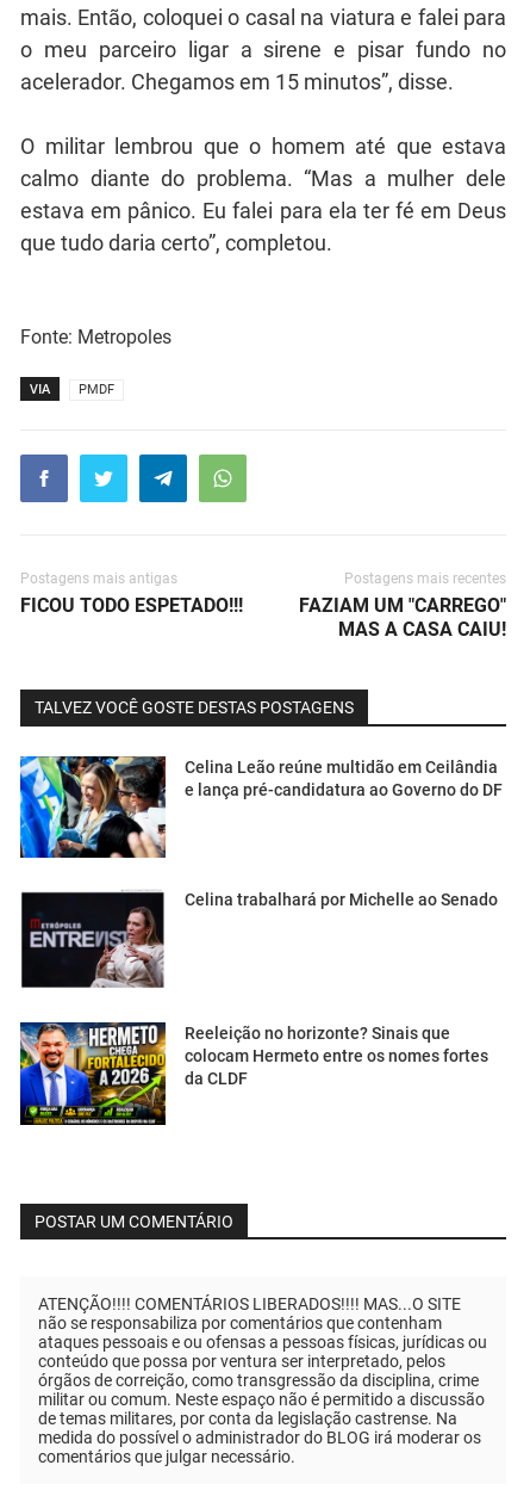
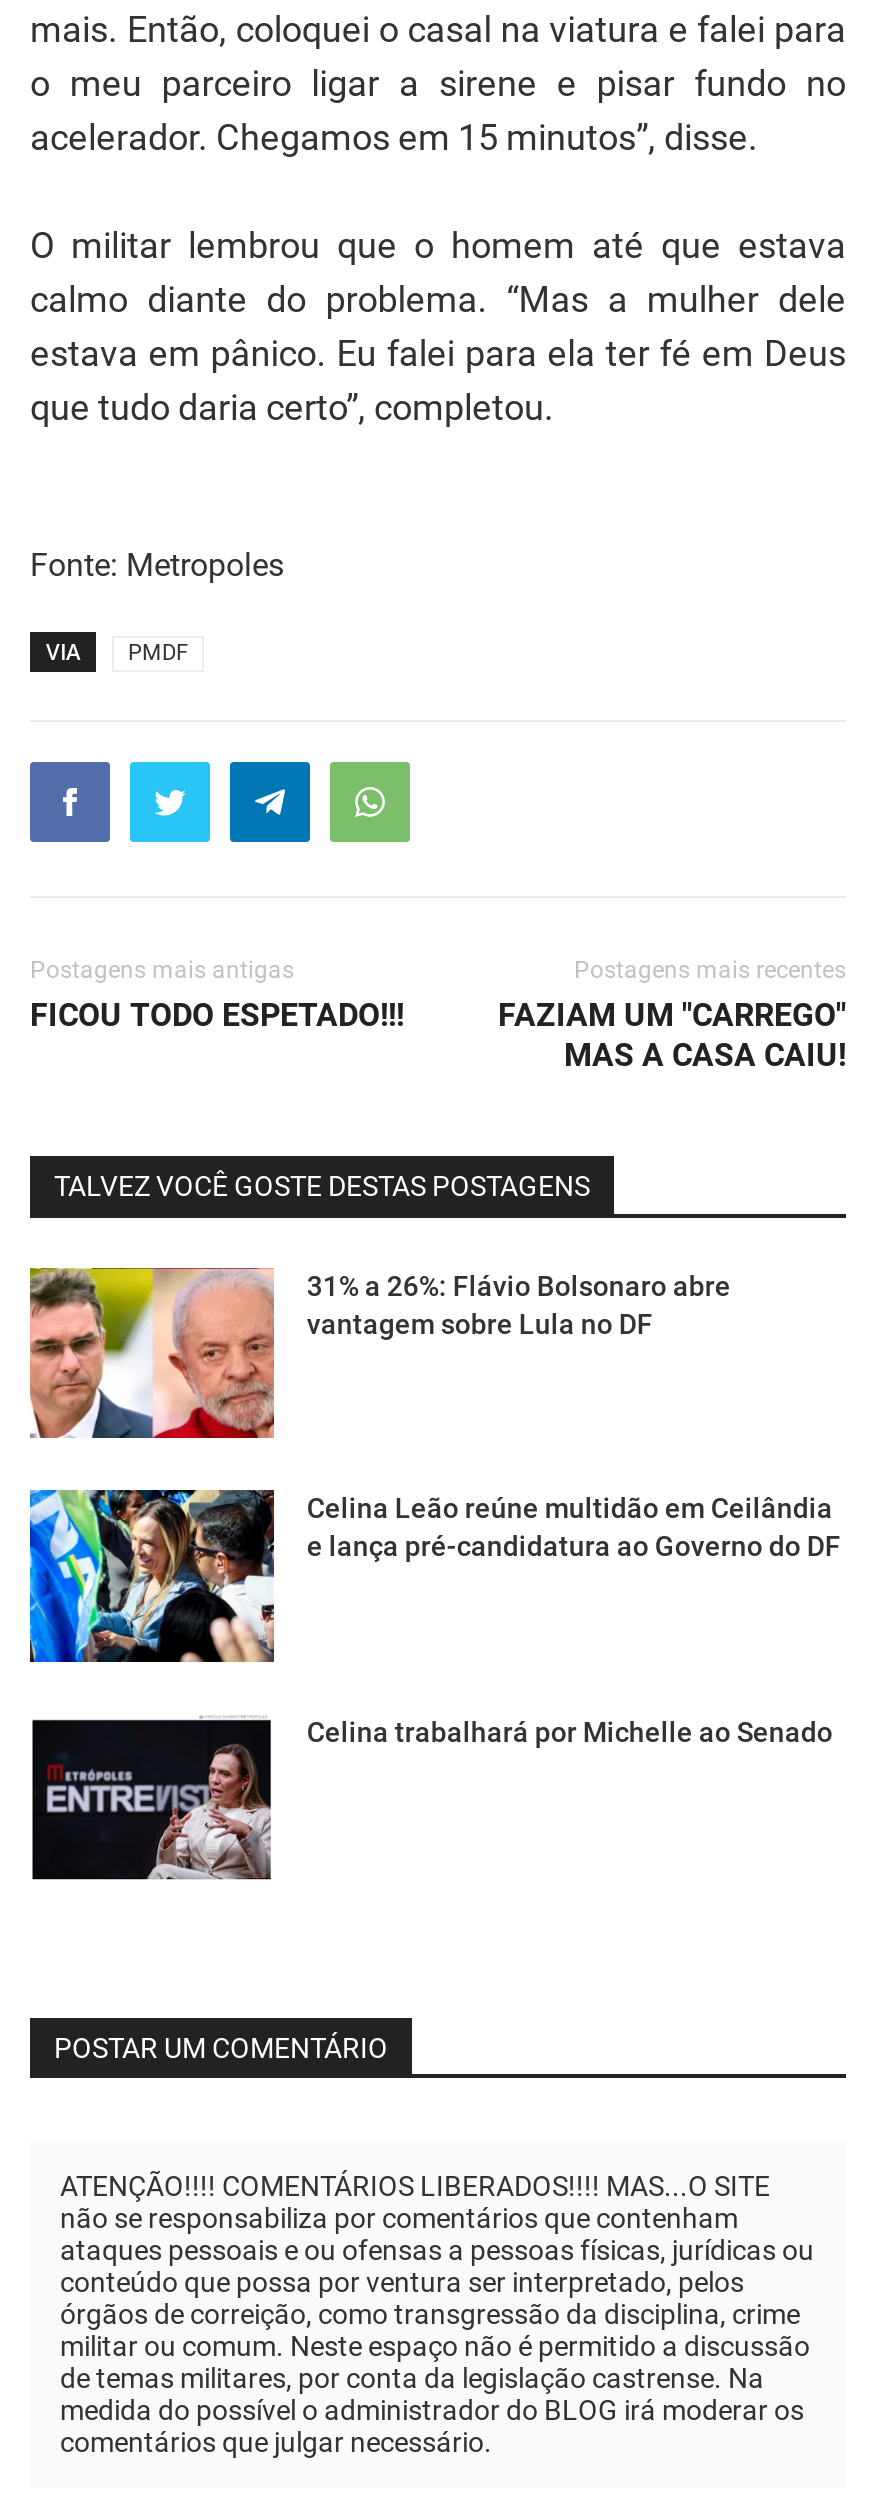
+ [image]
+ 31% a 26%: Flávio Bolsonaro abre
+ vantagem sobre Lula no DF

moved down: [image] | Celina Leão reúne multidão em Ceilândia | e lança pré-candidatura ao Governo do DF | Celina trabalhará por Michelle ao Senado

moved down: [image]

- [image]
- Reeleição no horizonte? Sinais que
- colocam Hermeto entre os nomes fortes
- da CLDF
